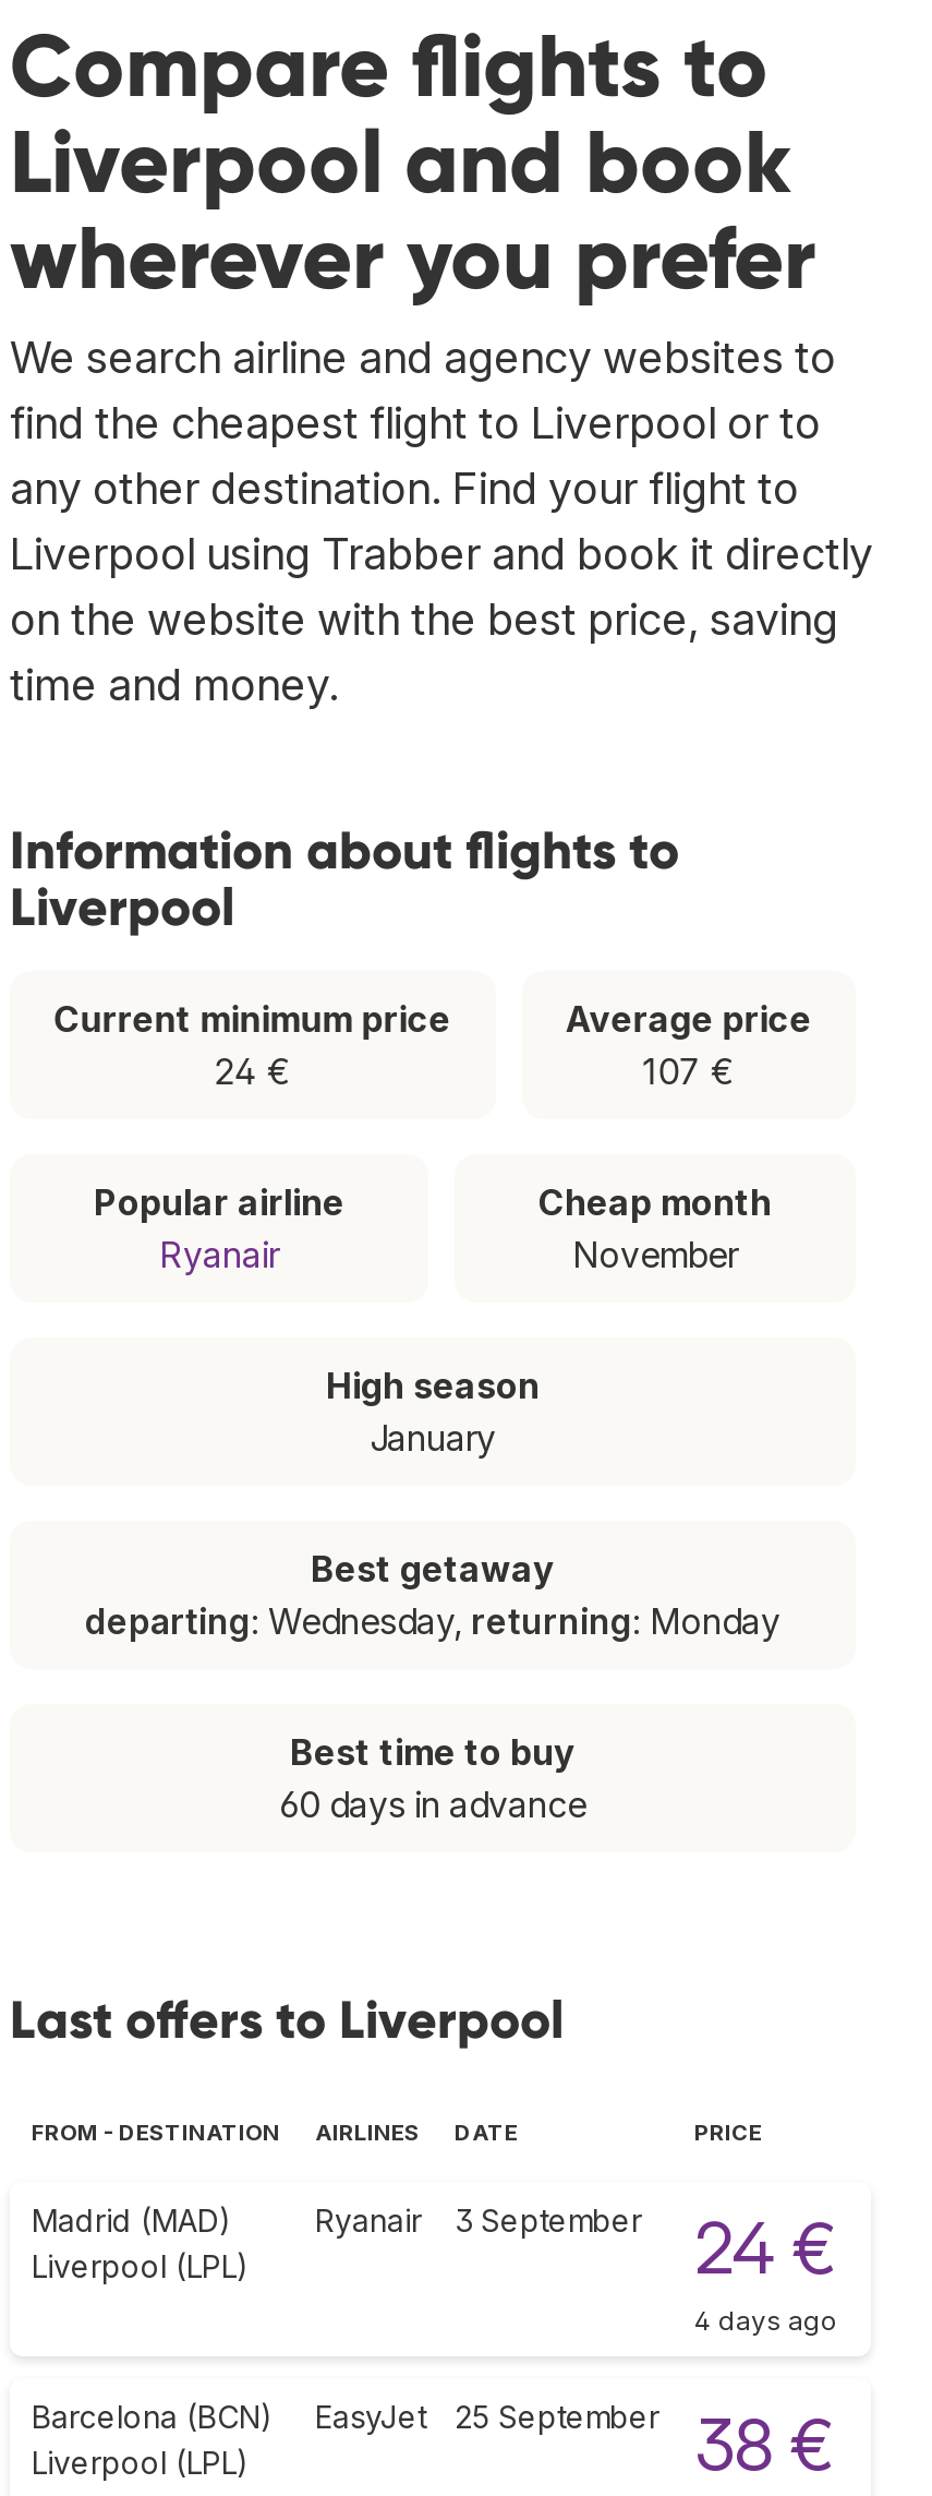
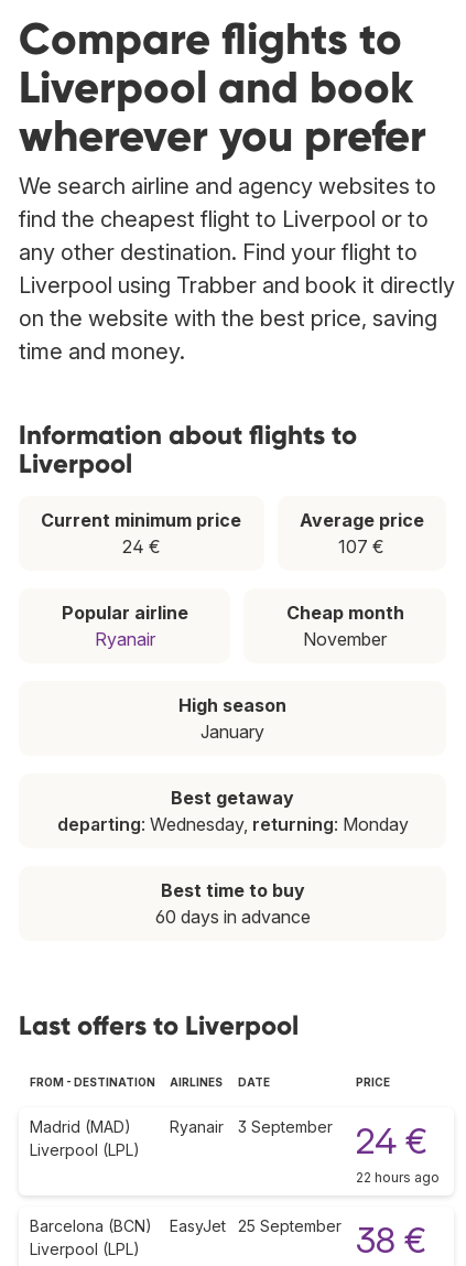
- 4 days ago
+ 22 hours ago
